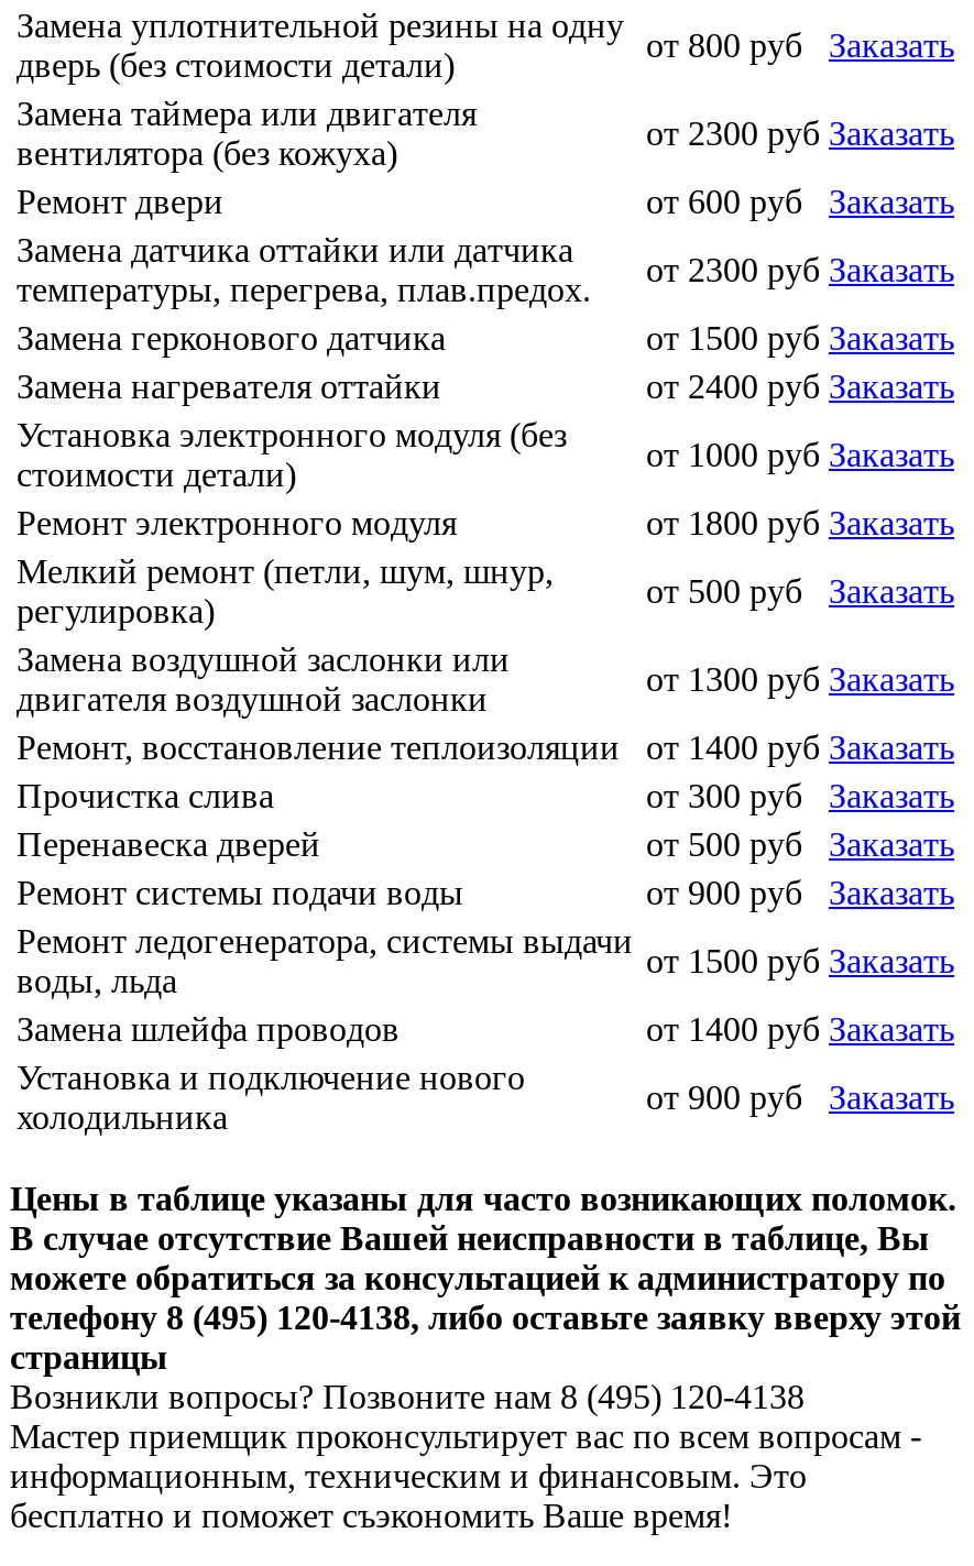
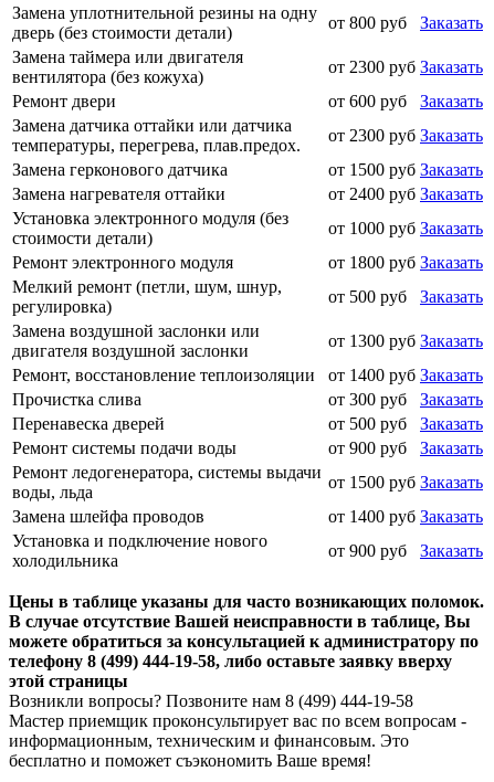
- телефону 8 (495) 120-4138, либо оставьте заявку вверху этой
- страницы
- Возникли вопросы? Позвоните нам 8 (495) 120-4138
+ телефону 8 (499) 444-19-58, либо оставьте заявку вверху
+ этой страницы
+ Возникли вопросы? Позвоните нам 8 (499) 444-19-58
